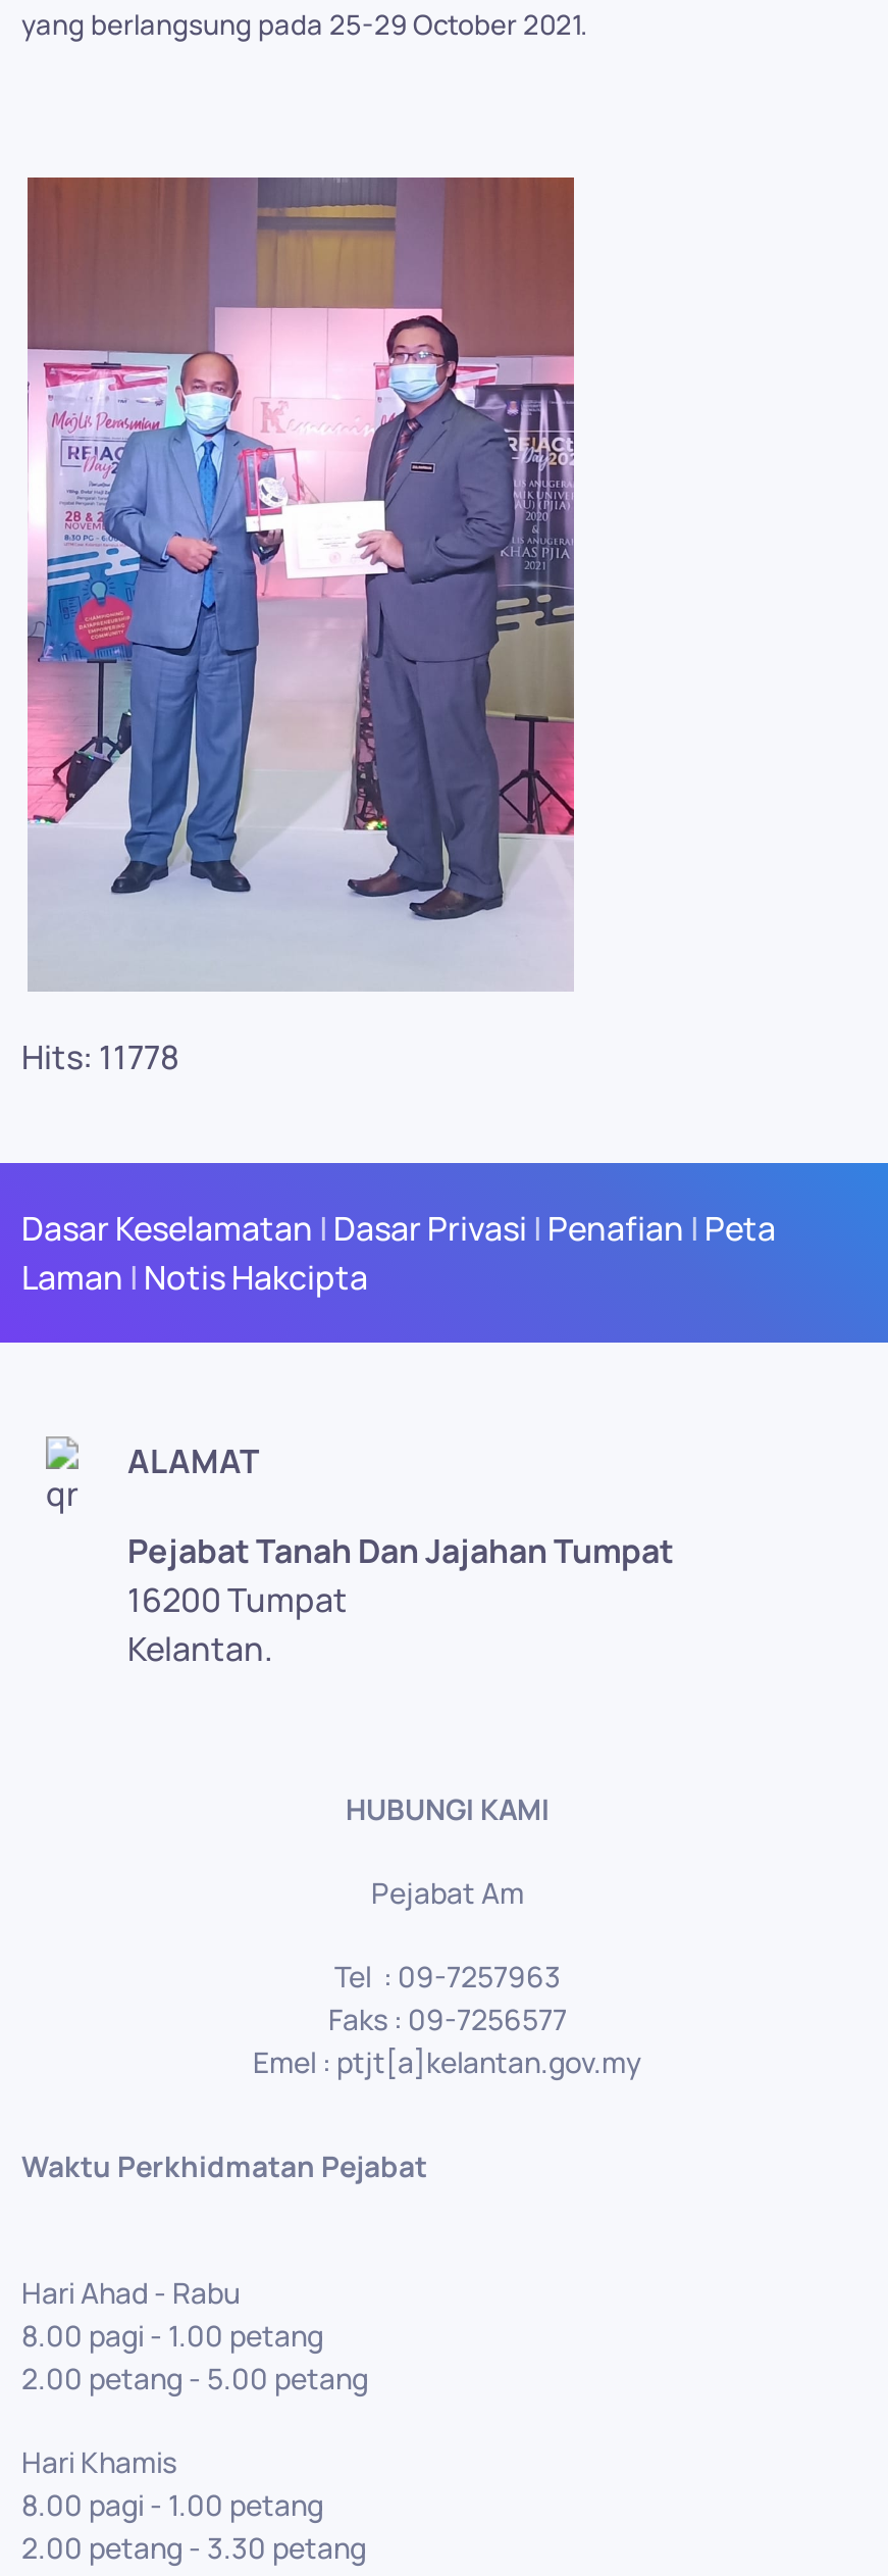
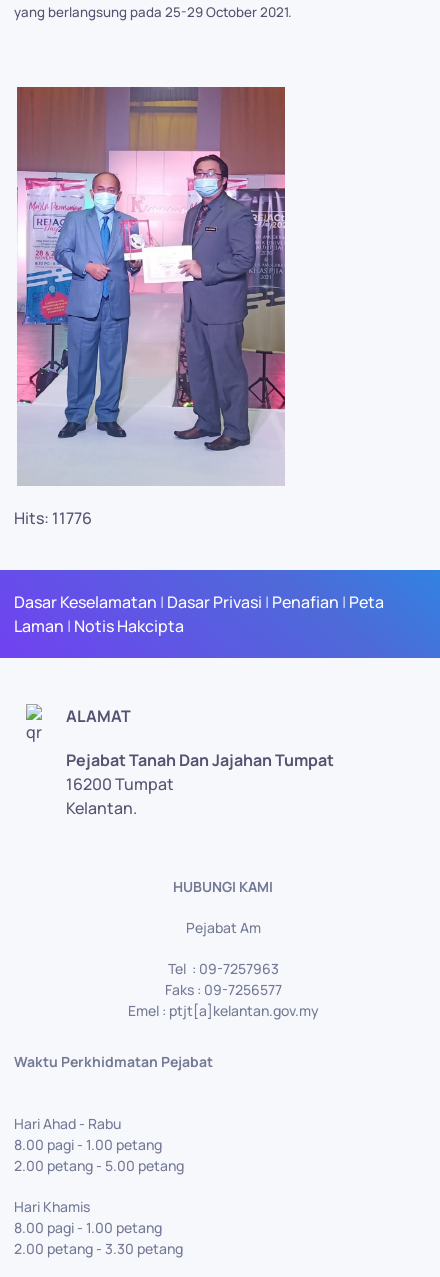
- Hits: 11778
+ Hits: 11776
